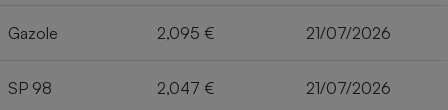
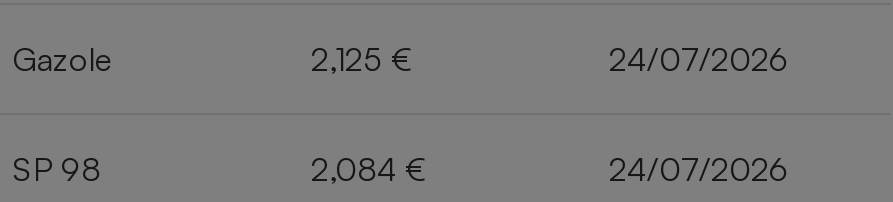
- 2,095 €
+ 2,125 €

- 21/07/2026
+ 24/07/2026

- 2,047 €
+ 2,084 €

- 21/07/2026
+ 24/07/2026
